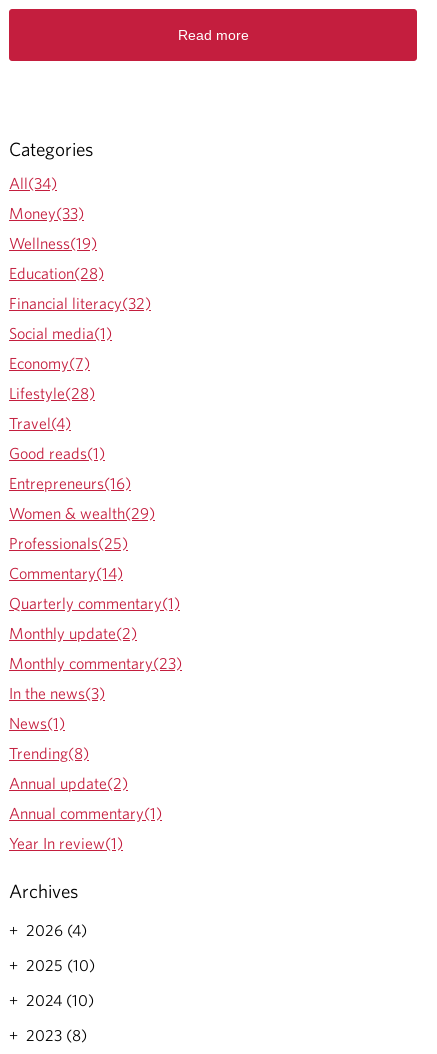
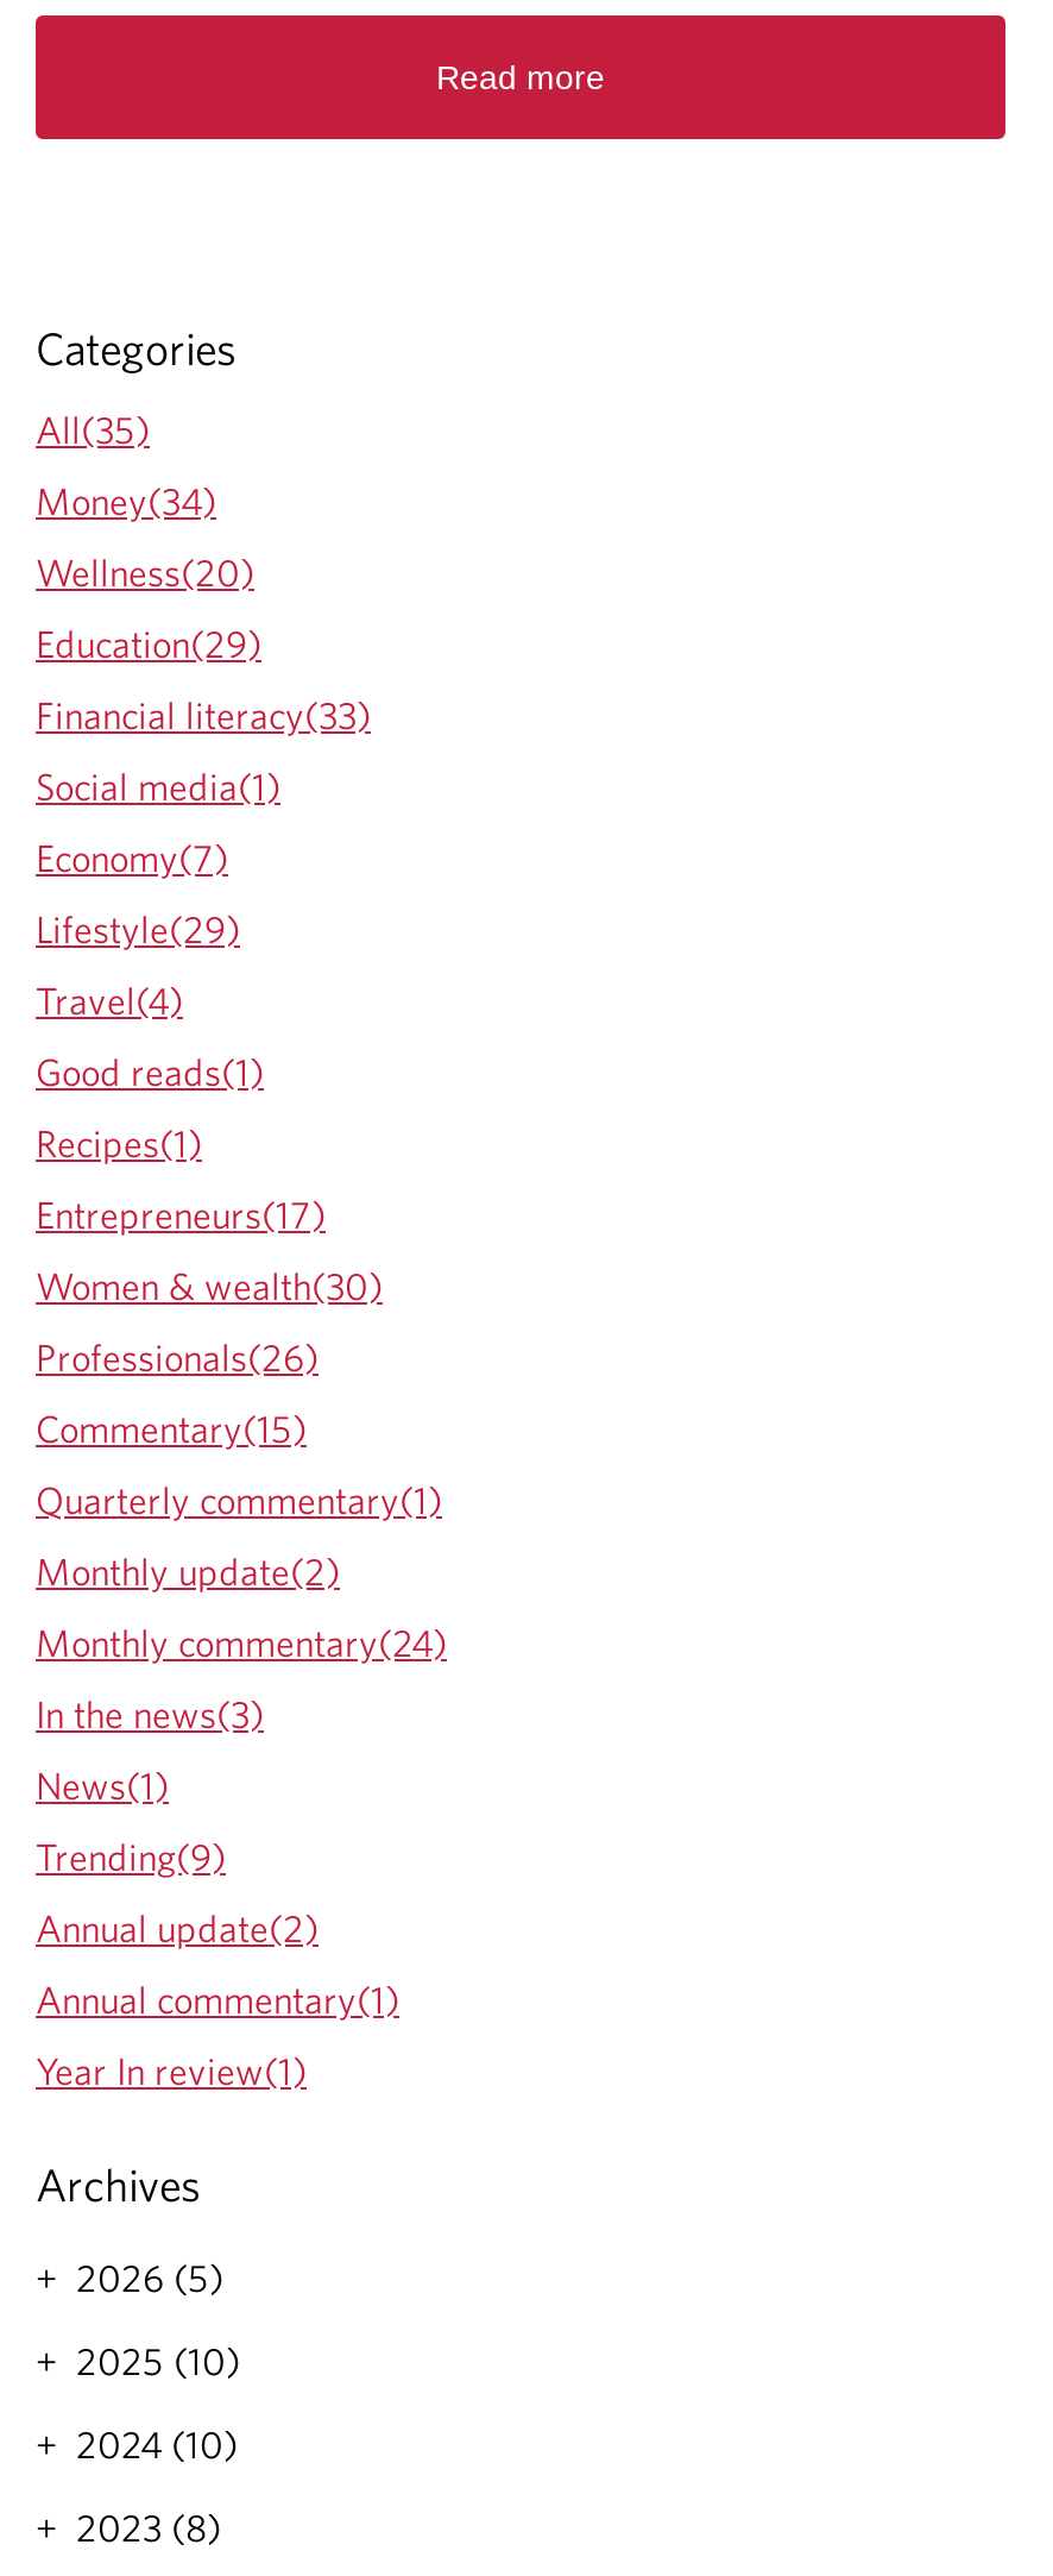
- All(34)
+ All(35)

- Money(33)
+ Money(34)

- Wellness(19)
+ Wellness(20)

- Education(28)
+ Education(29)

- Financial literacy(32)
+ Financial literacy(33)

- Lifestyle(28)
+ Lifestyle(29)

- Entrepreneurs(16)
- Women & wealth(29)
- Professionals(25)
- Commentary(14)
+ Recipes(1)
+ Entrepreneurs(17)
+ Women & wealth(30)
+ Professionals(26)
+ Commentary(15)

- Monthly commentary(23)
+ Monthly commentary(24)

- Trending(8)
+ Trending(9)

- 2026 (4)
+ 2026 (5)
